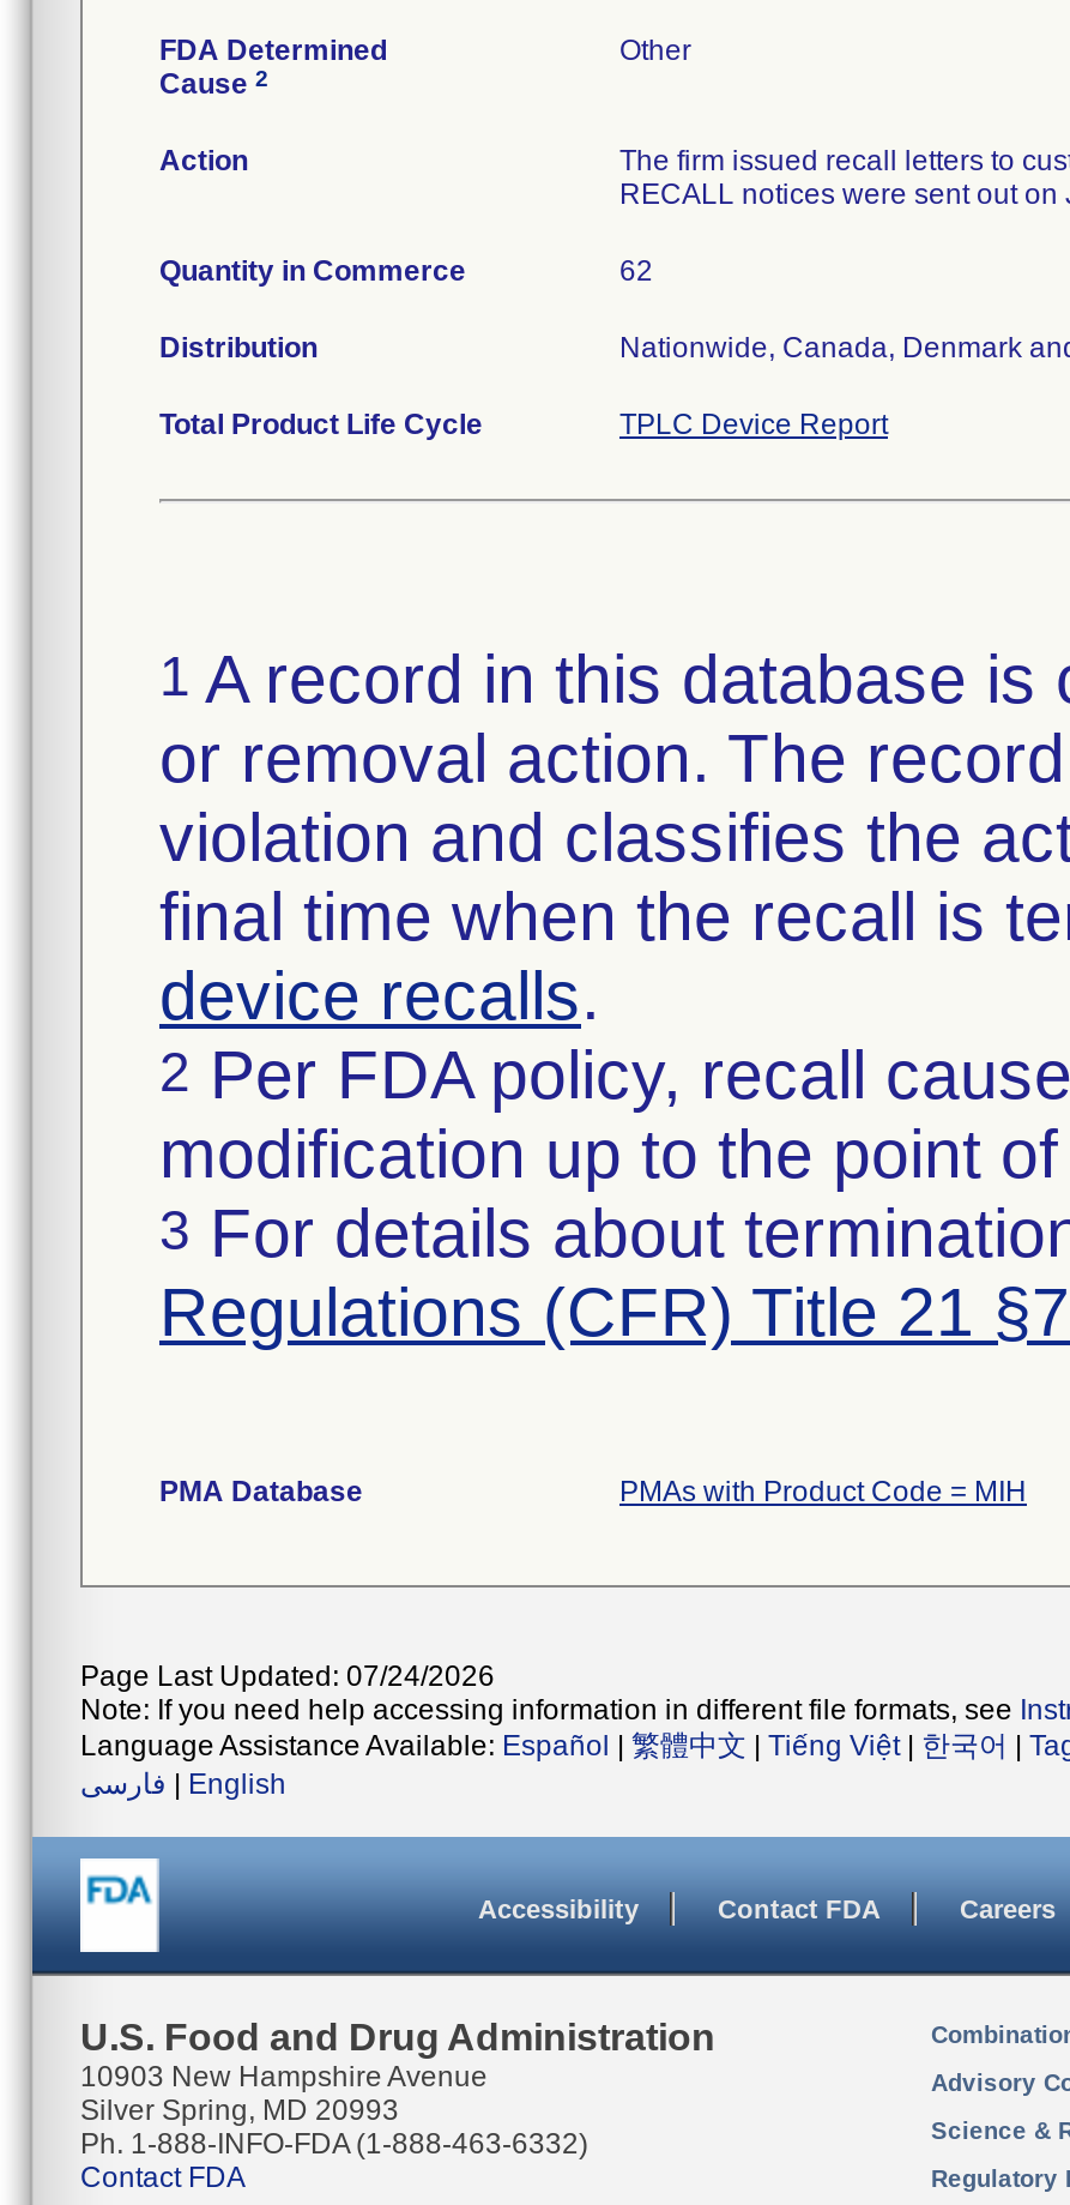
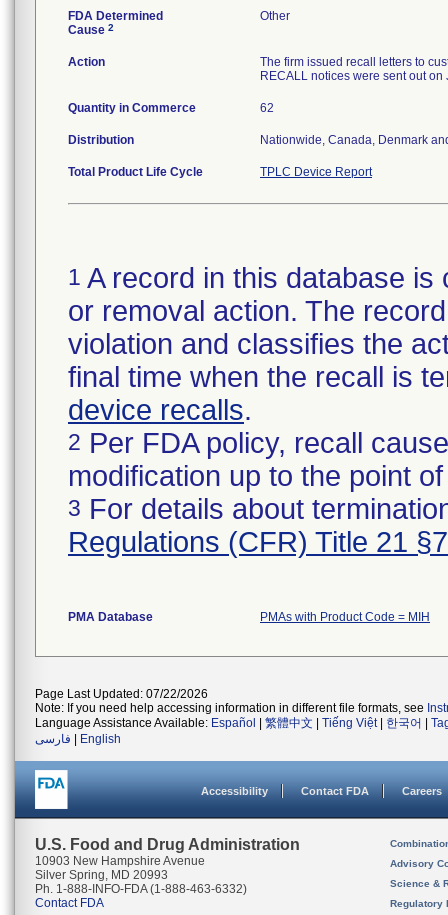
- Page Last Updated: 07/24/2026
+ Page Last Updated: 07/22/2026
